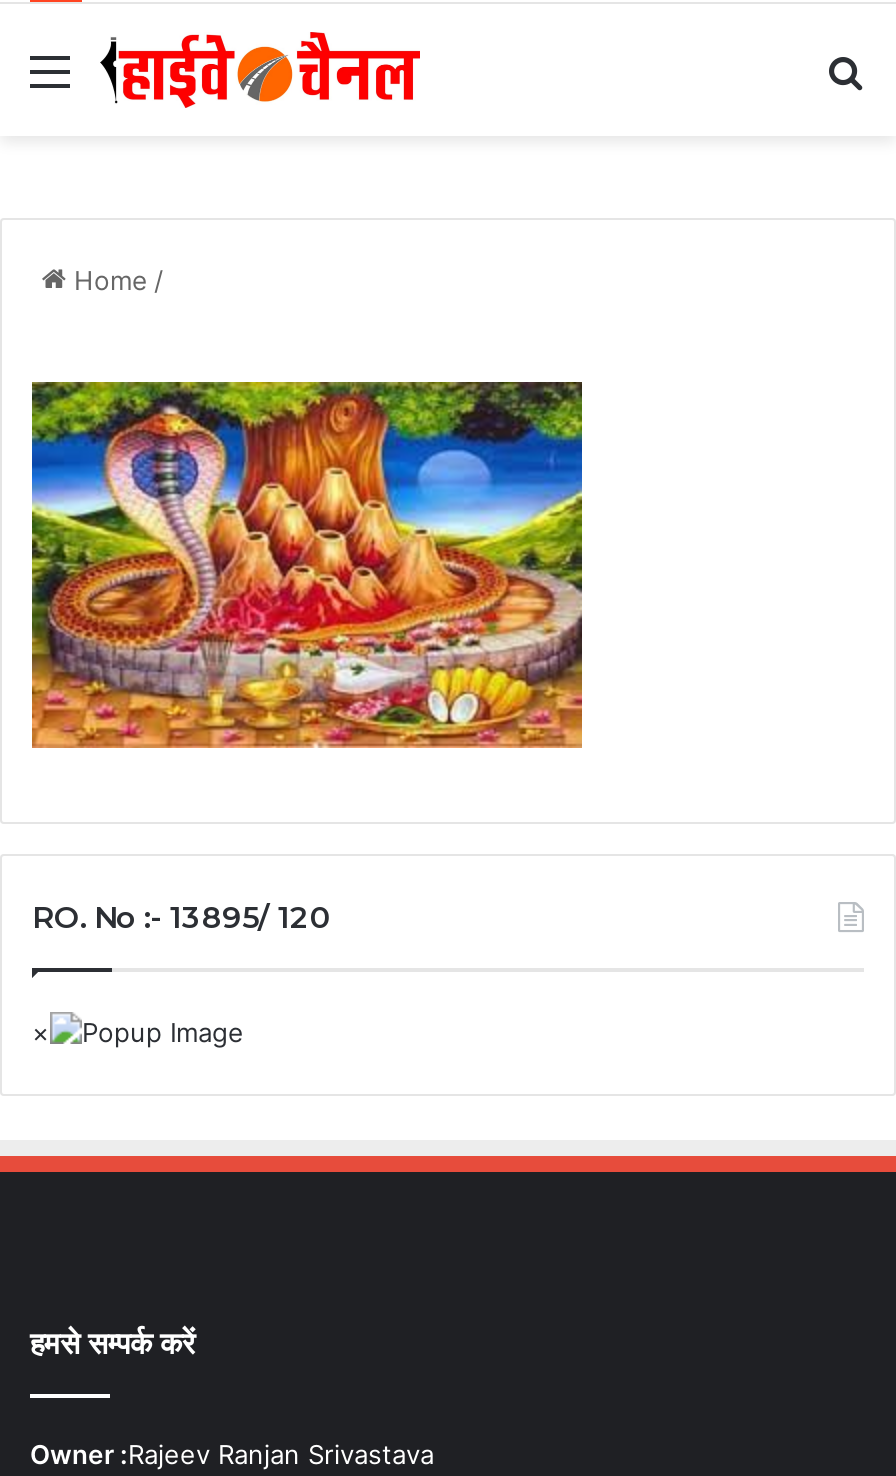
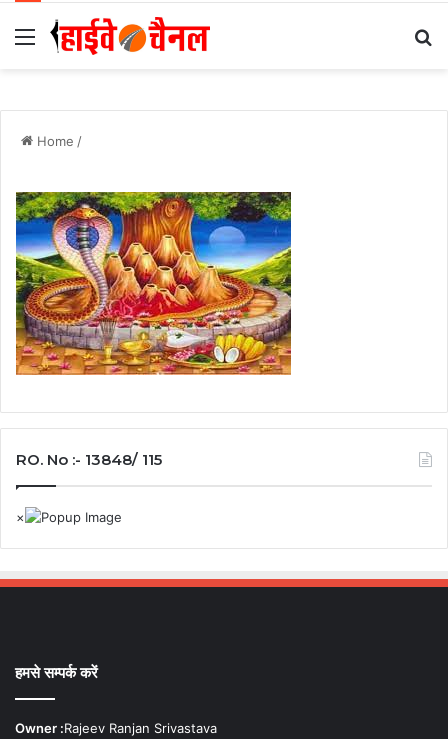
- RO. No :- 13895/ 120
+ RO. No :- 13848/ 115
